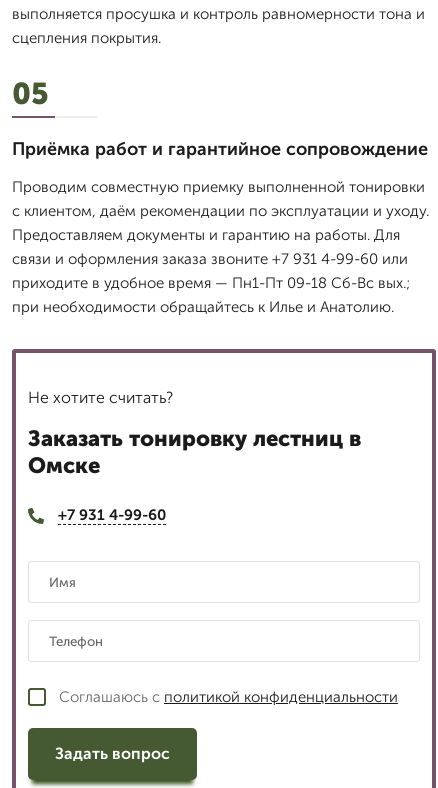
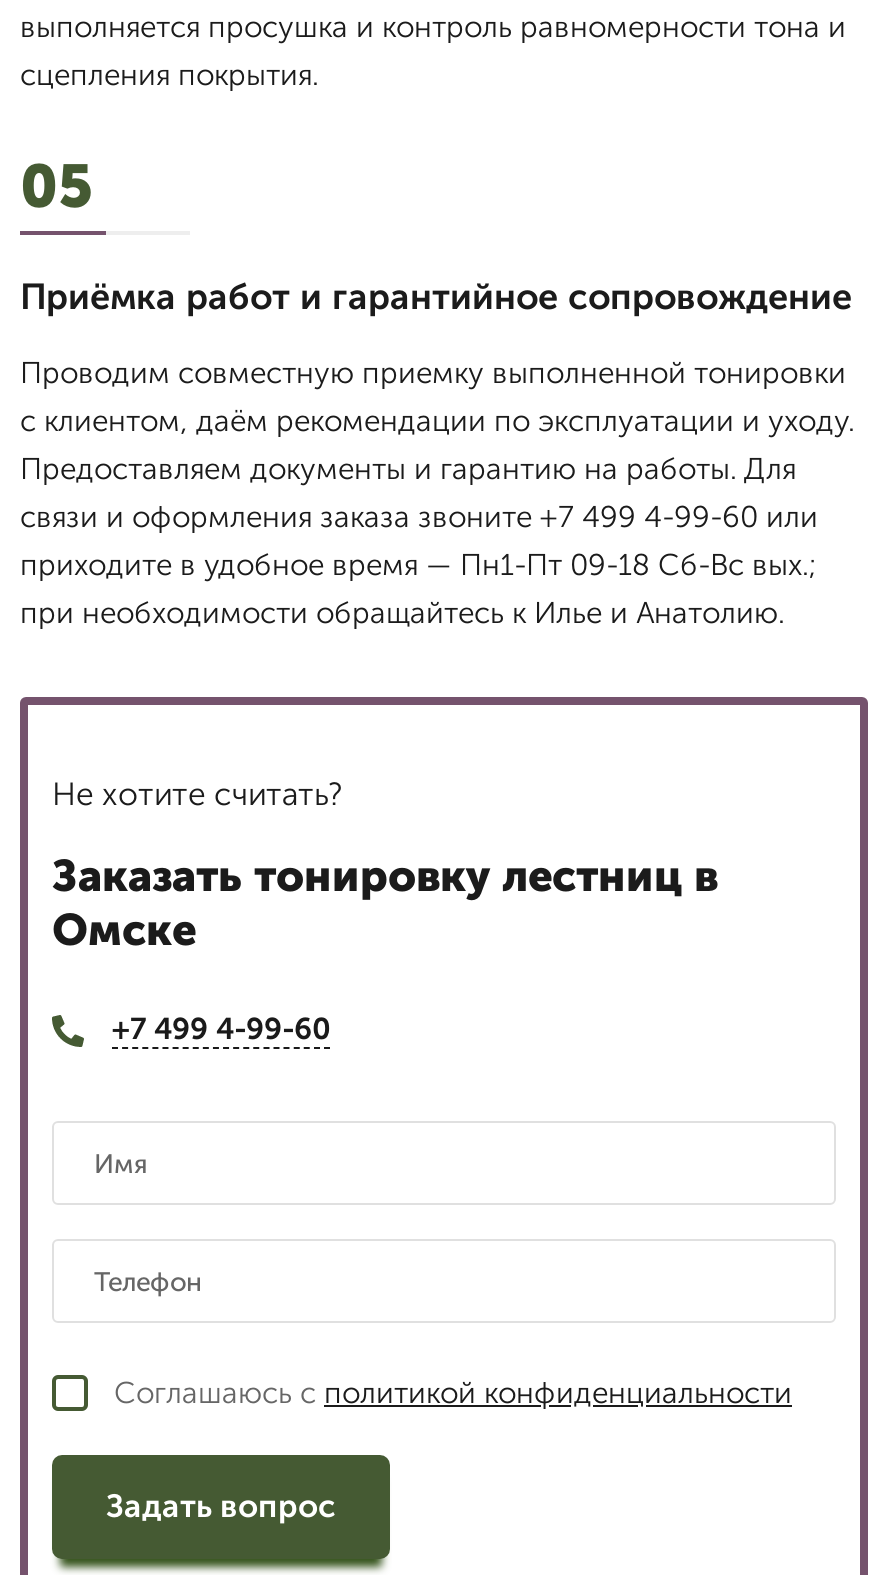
- связи и оформления заказа звоните +7 931 4-99-60 или
+ связи и оформления заказа звоните +7 499 4-99-60 или

- +7 931 4-99-60
+ +7 499 4-99-60
